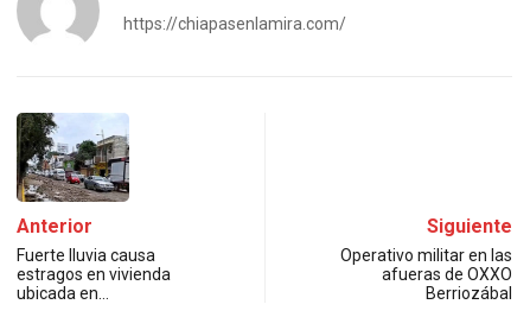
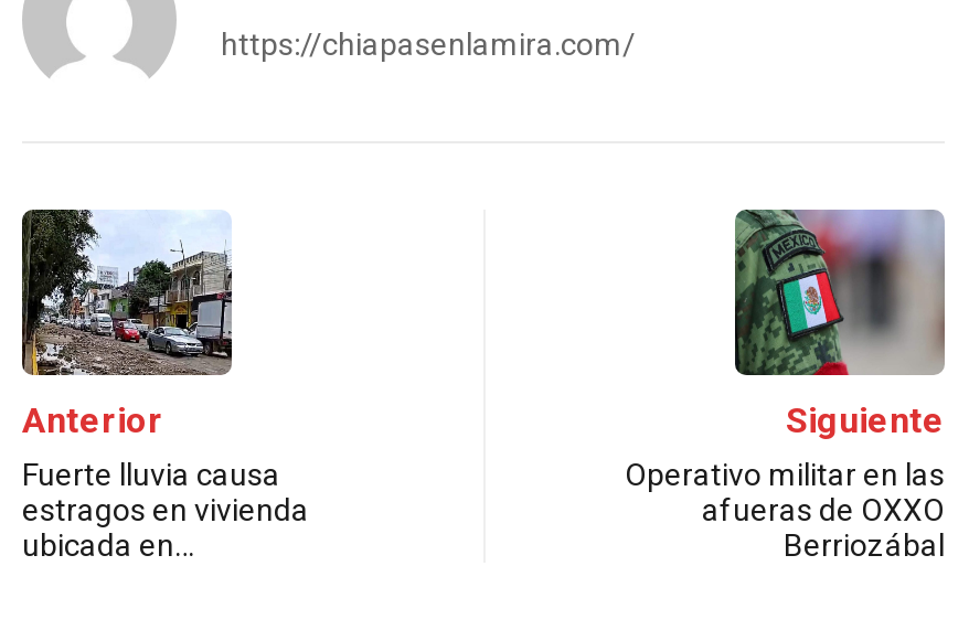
+ [image]
